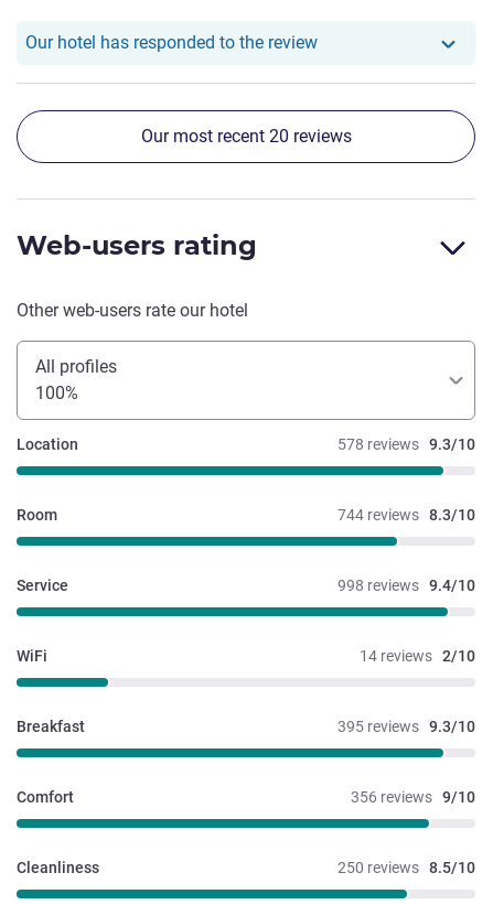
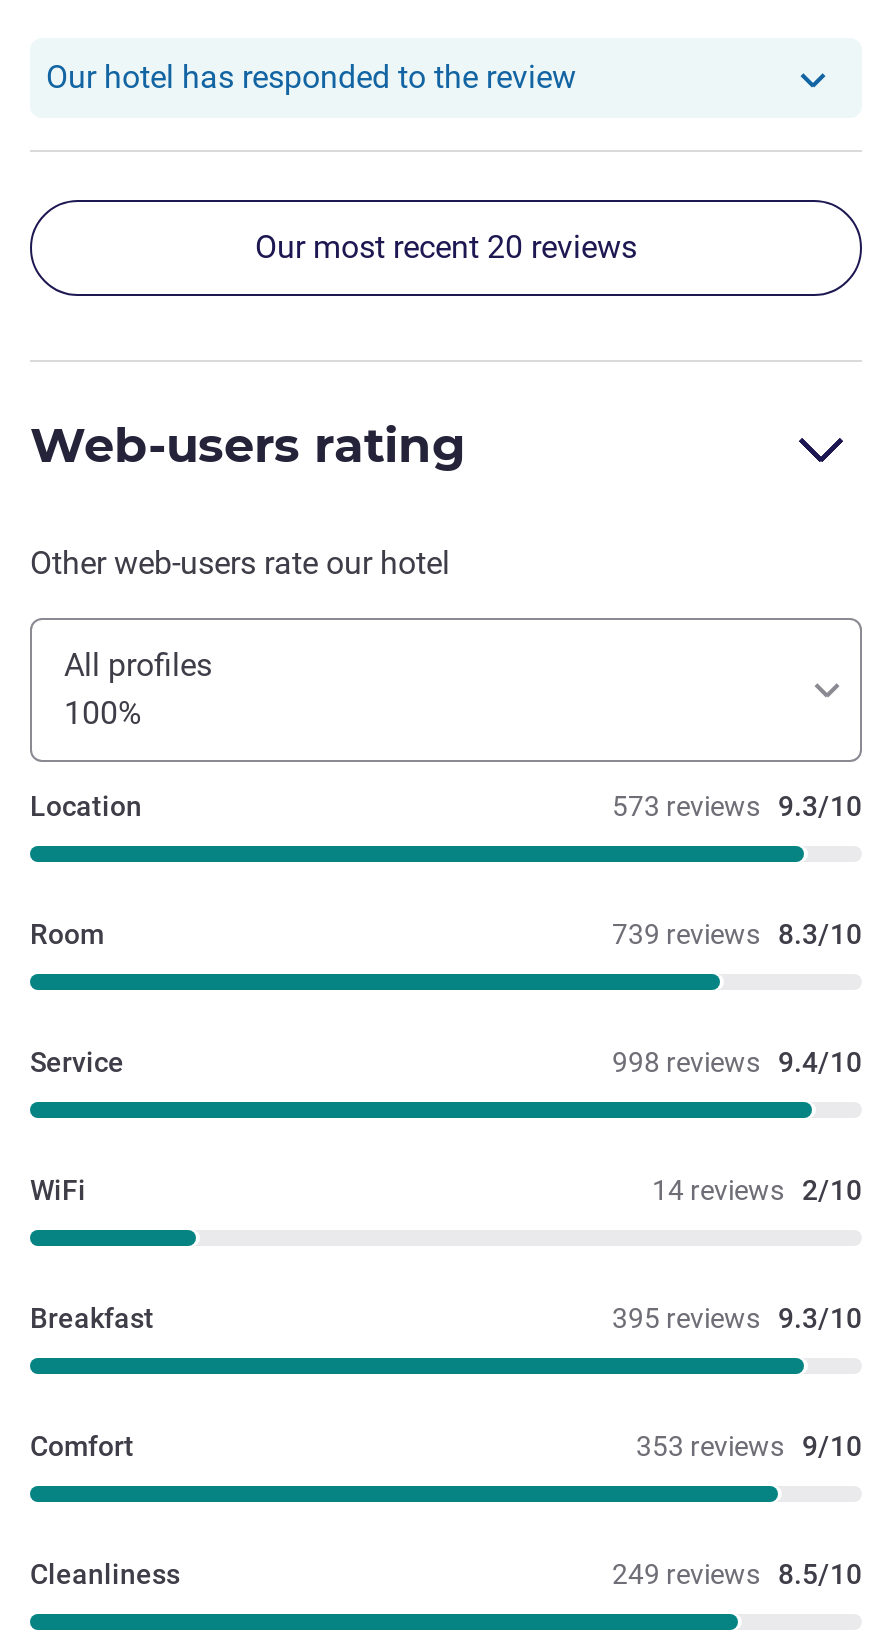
- 578 reviews 9.3/10
+ 573 reviews 9.3/10

- 744 reviews 8.3/10
+ 739 reviews 8.3/10

- 356 reviews 9/10
+ 353 reviews 9/10

- 250 reviews 8.5/10
+ 249 reviews 8.5/10
